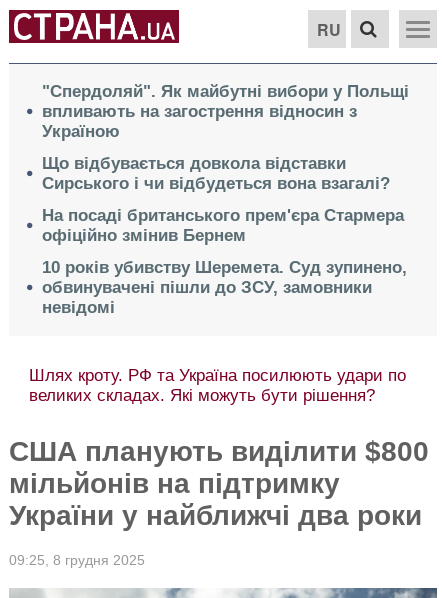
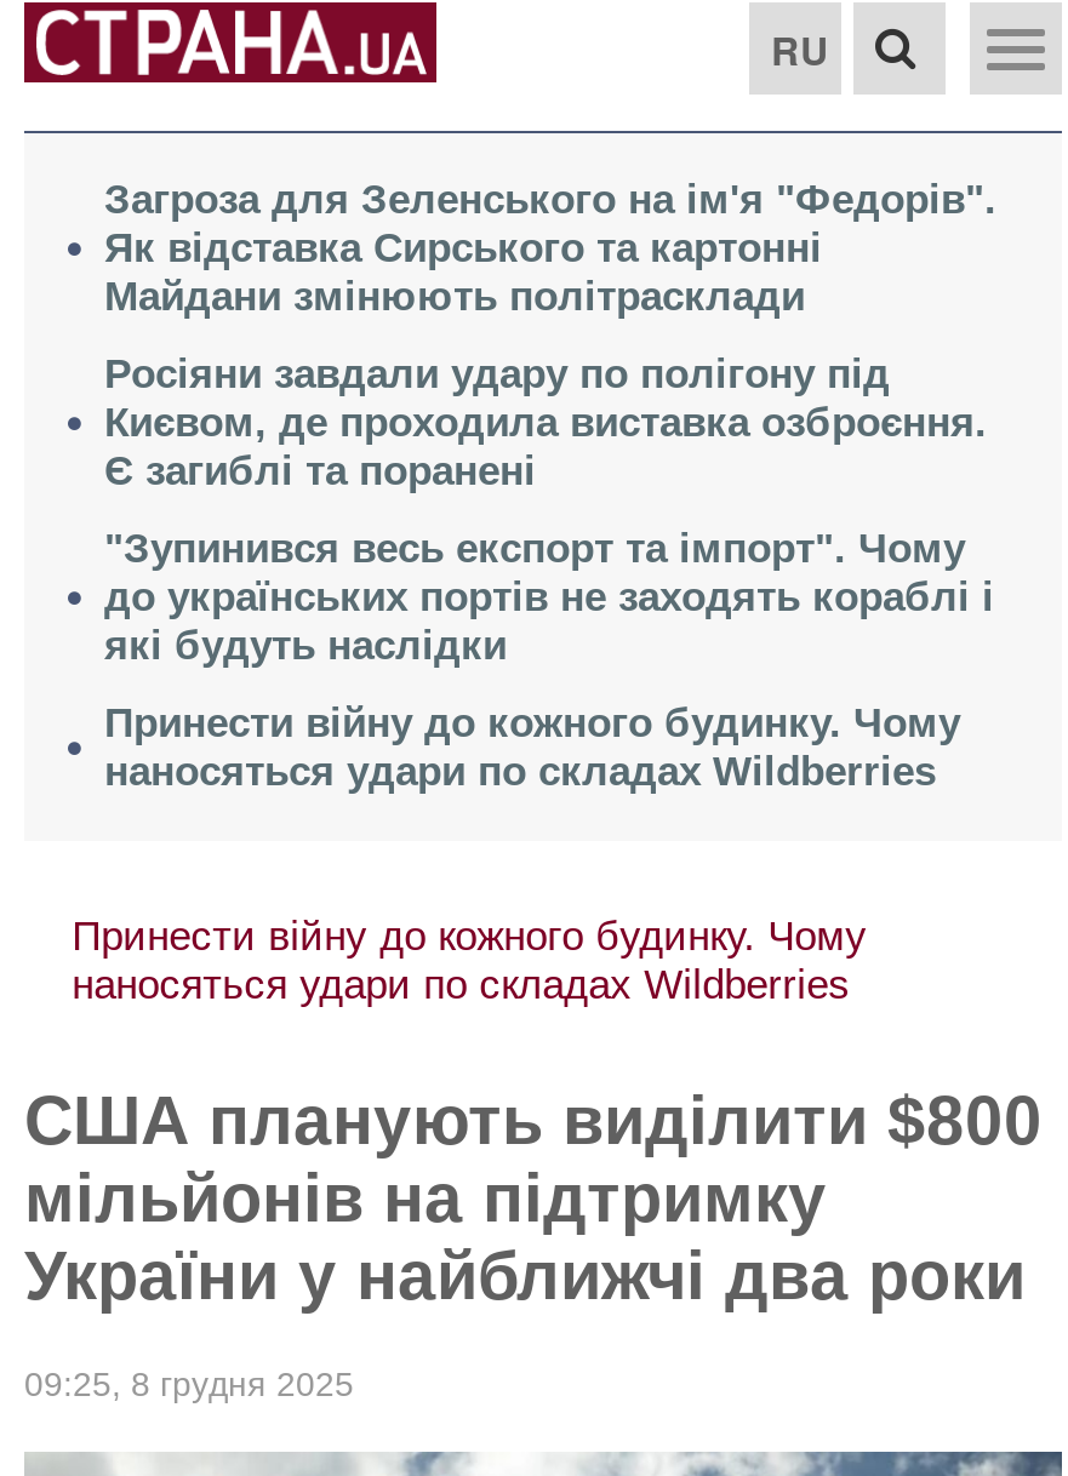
- "Спердоляй". Як майбутні вибори у Польщі
- впливають на загострення відносин з
- Україною
+ Загроза для Зеленського на ім'я "Федорів".
+ Як відставка Сирського та картонні
+ Майдани змінюють політрасклади

- Що відбувається довкола відставки
- Сирського і чи відбудеться вона взагалі?
+ Росіяни завдали удару по полігону під
+ Києвом, де проходила виставка озброєння.
+ Є загиблі та поранені

- На посаді британського прем'єра Стармера
- офіційно змінив Бернем
+ "Зупинився весь експорт та імпорт". Чому
+ до українських портів не заходять кораблі і
+ які будуть наслідки

- 10 років убивству Шеремета. Суд зупинено,
- обвинувачені пішли до ЗСУ, замовники
- невідомі
+ Принести війну до кожного будинку. Чому
+ наносяться удари по складах Wildberries

- Шлях кроту. РФ та Україна посилюють удари по
- великих складах. Які можуть бути рішення?
+ Принести війну до кожного будинку. Чому
+ наносяться удари по складах Wildberries
